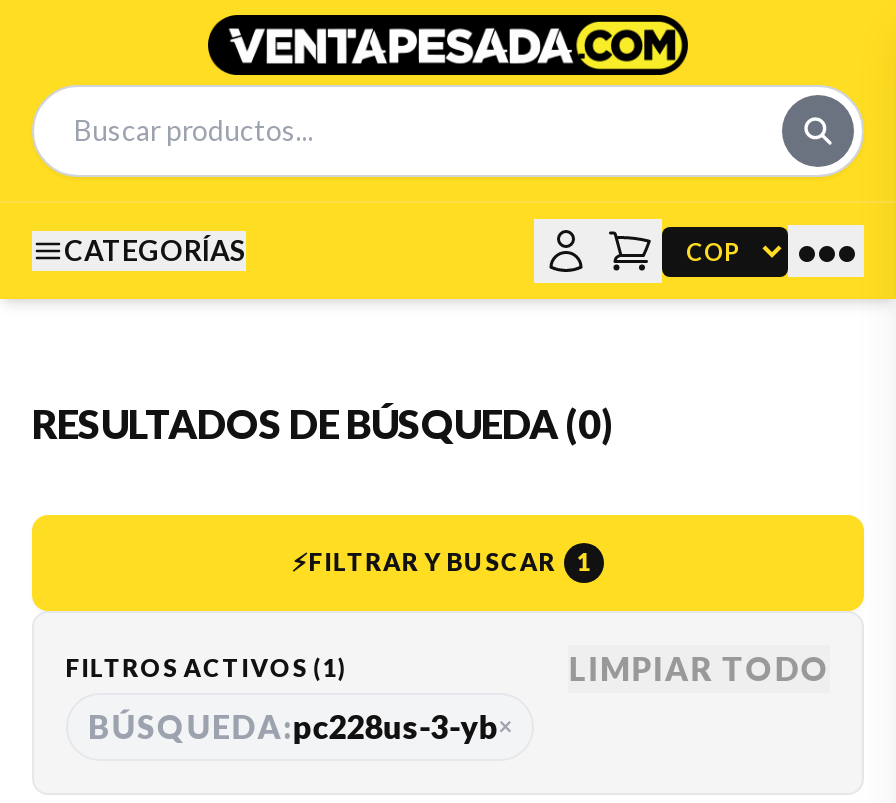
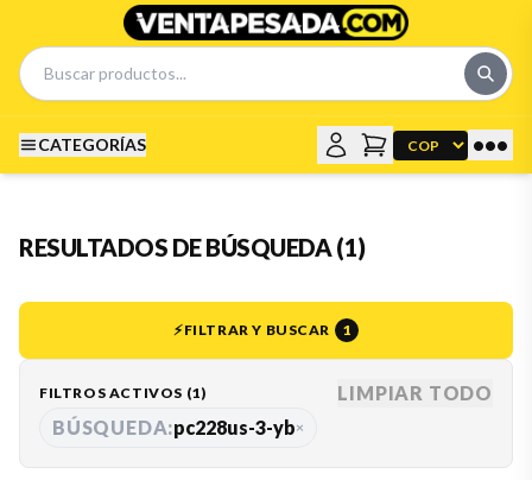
- RESULTADOS DE BÚSQUEDA (0)
+ RESULTADOS DE BÚSQUEDA (1)
